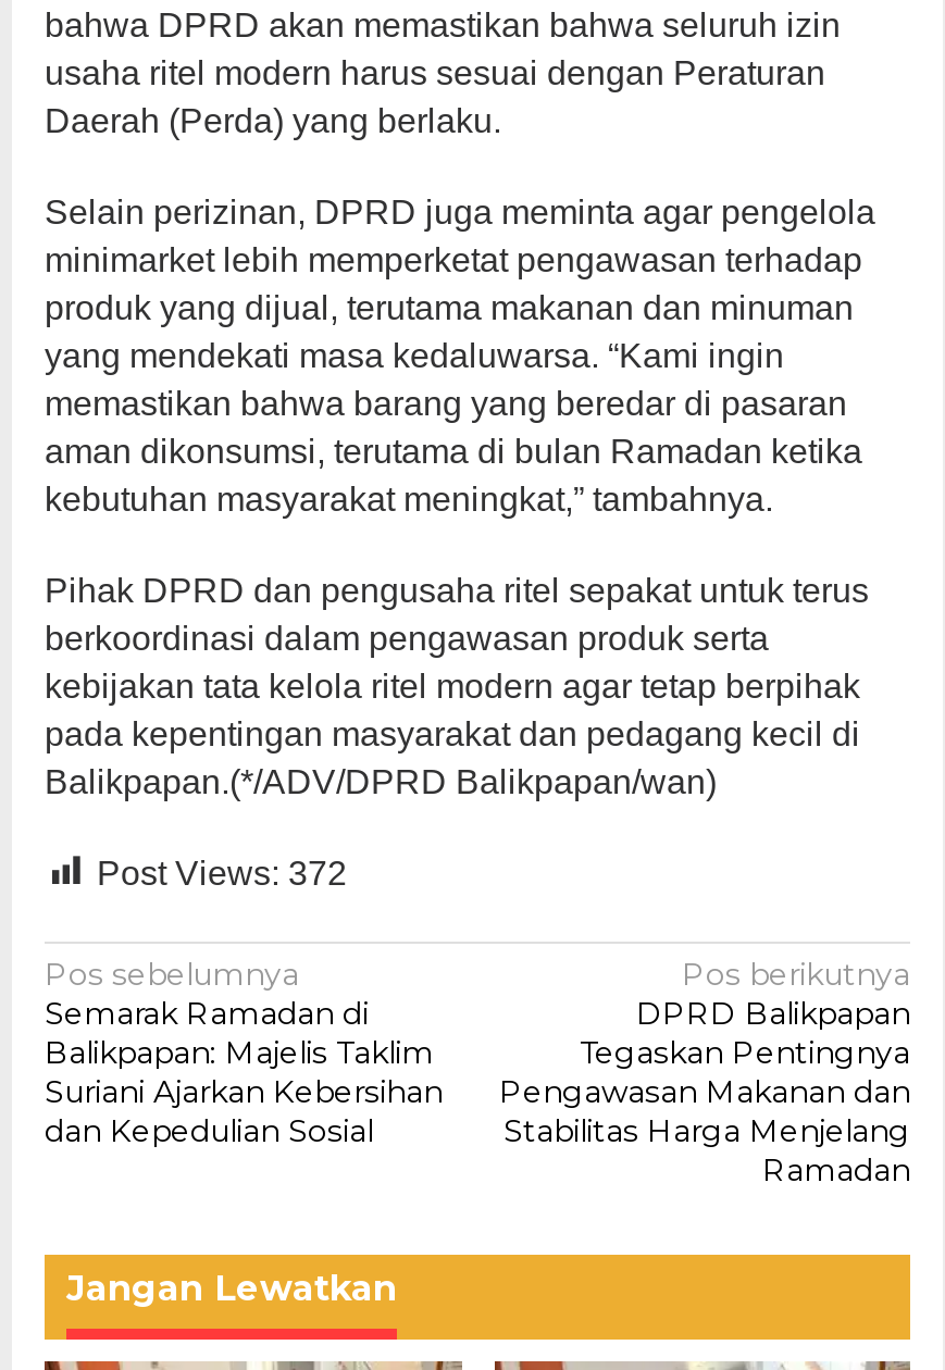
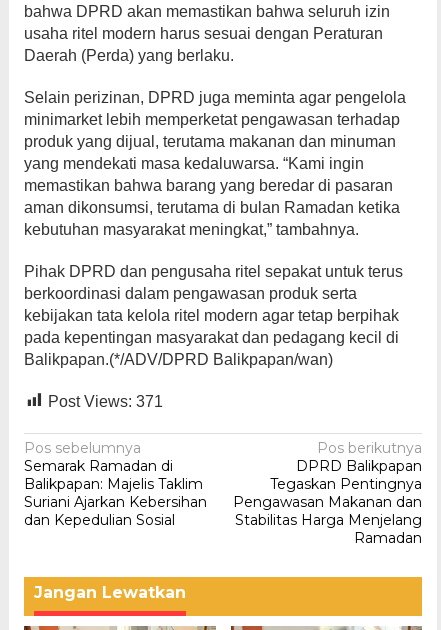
- Post Views: 372
+ Post Views: 371
